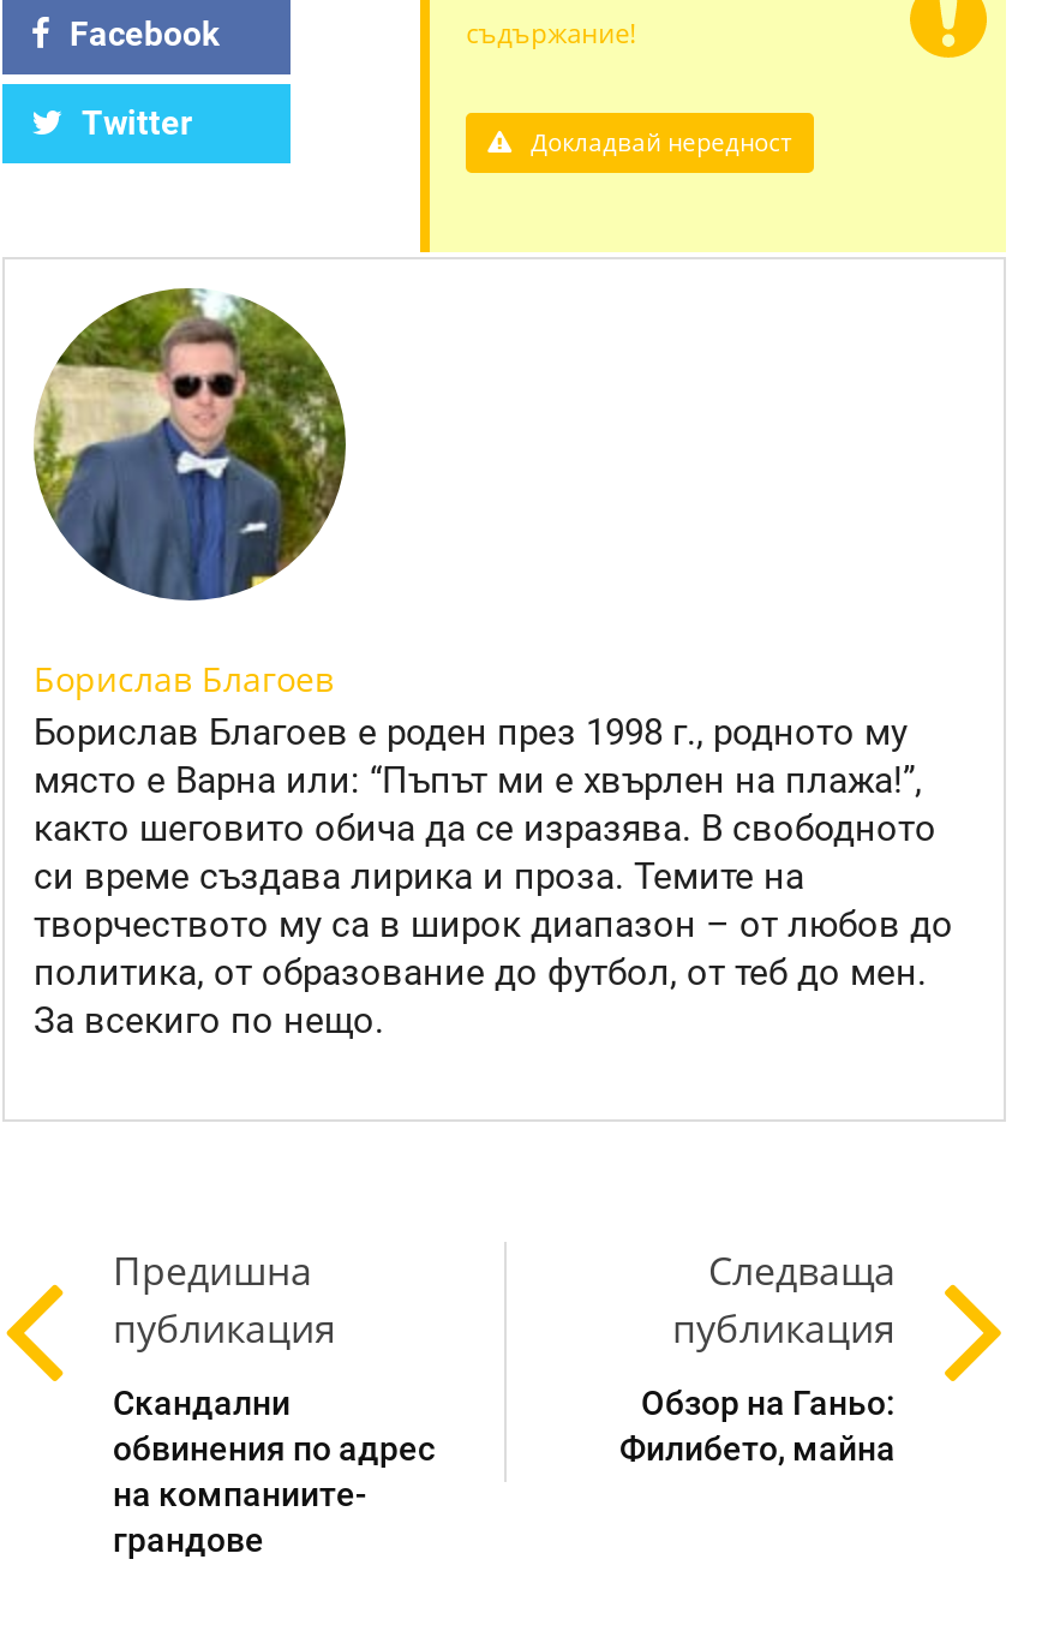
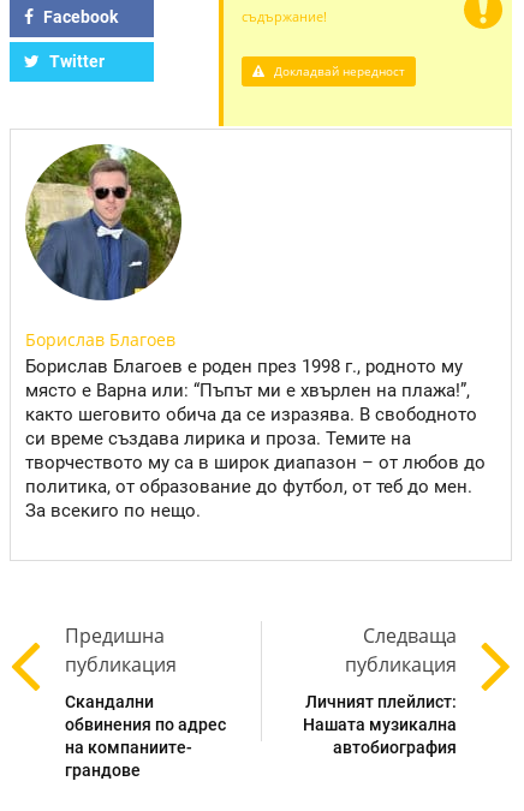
- Обзор на Ганьо:
- Филибето, майна
+ Личният плейлист:
+ Нашата музикална
+ автобиография
